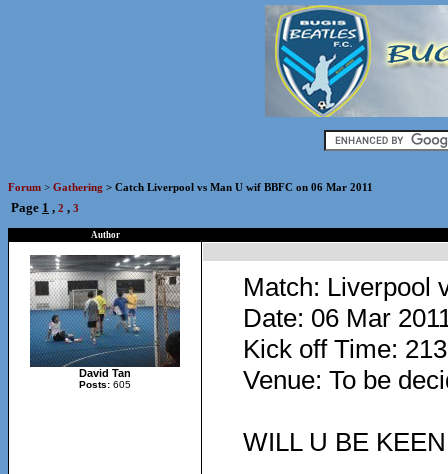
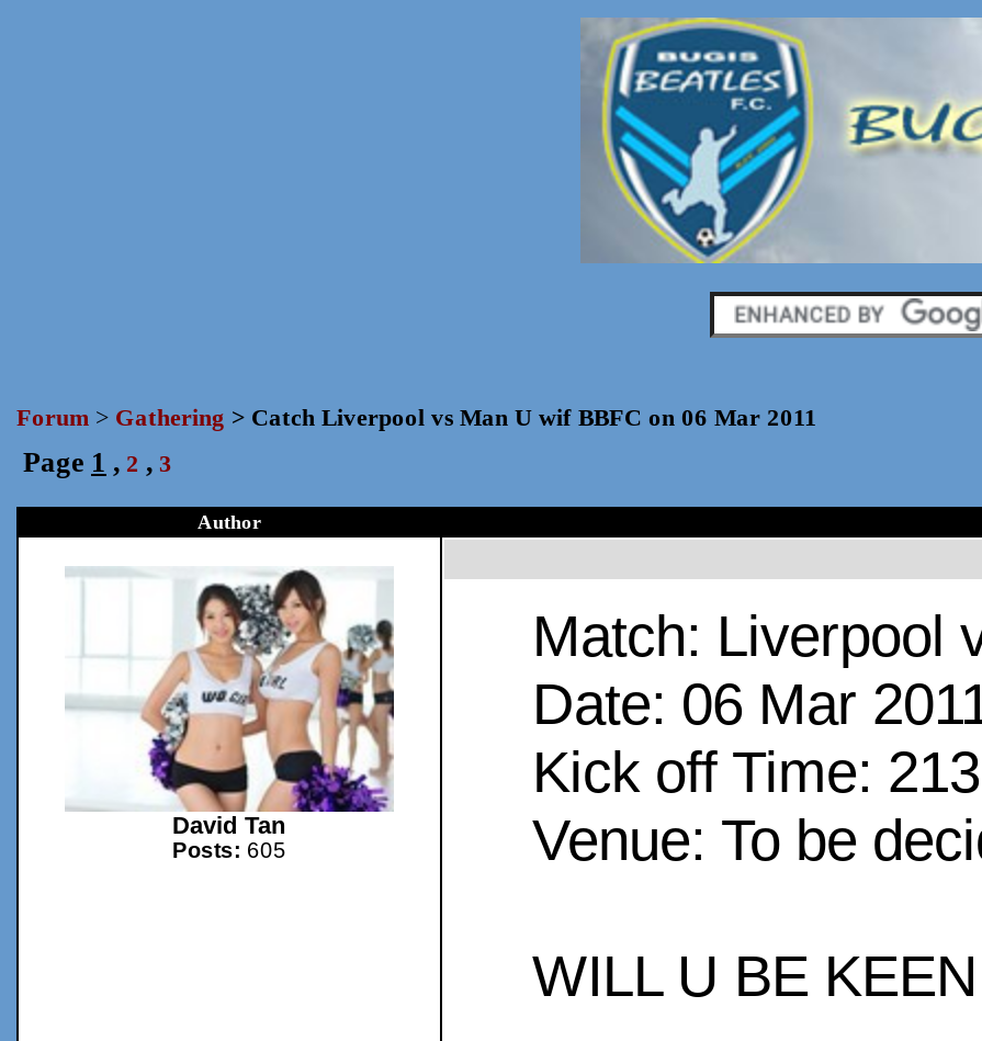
- [image]
+ [image]
